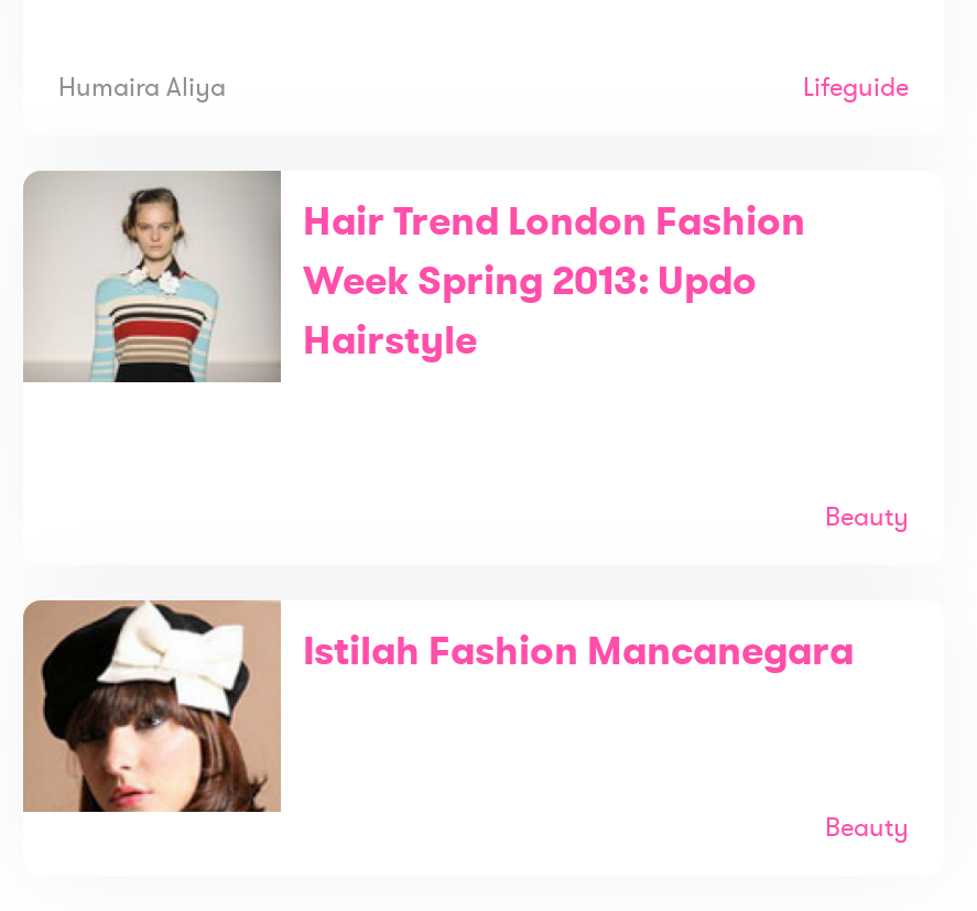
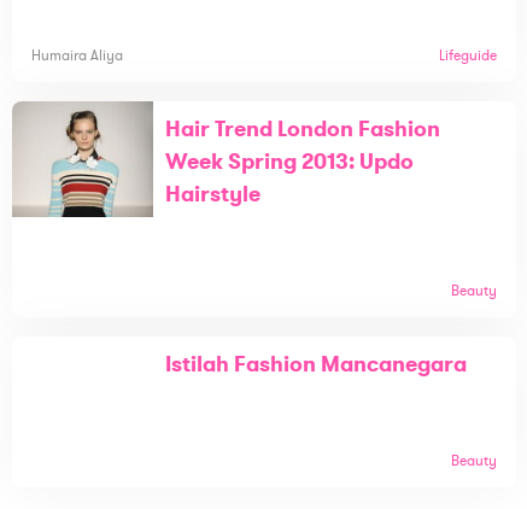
- [image]
